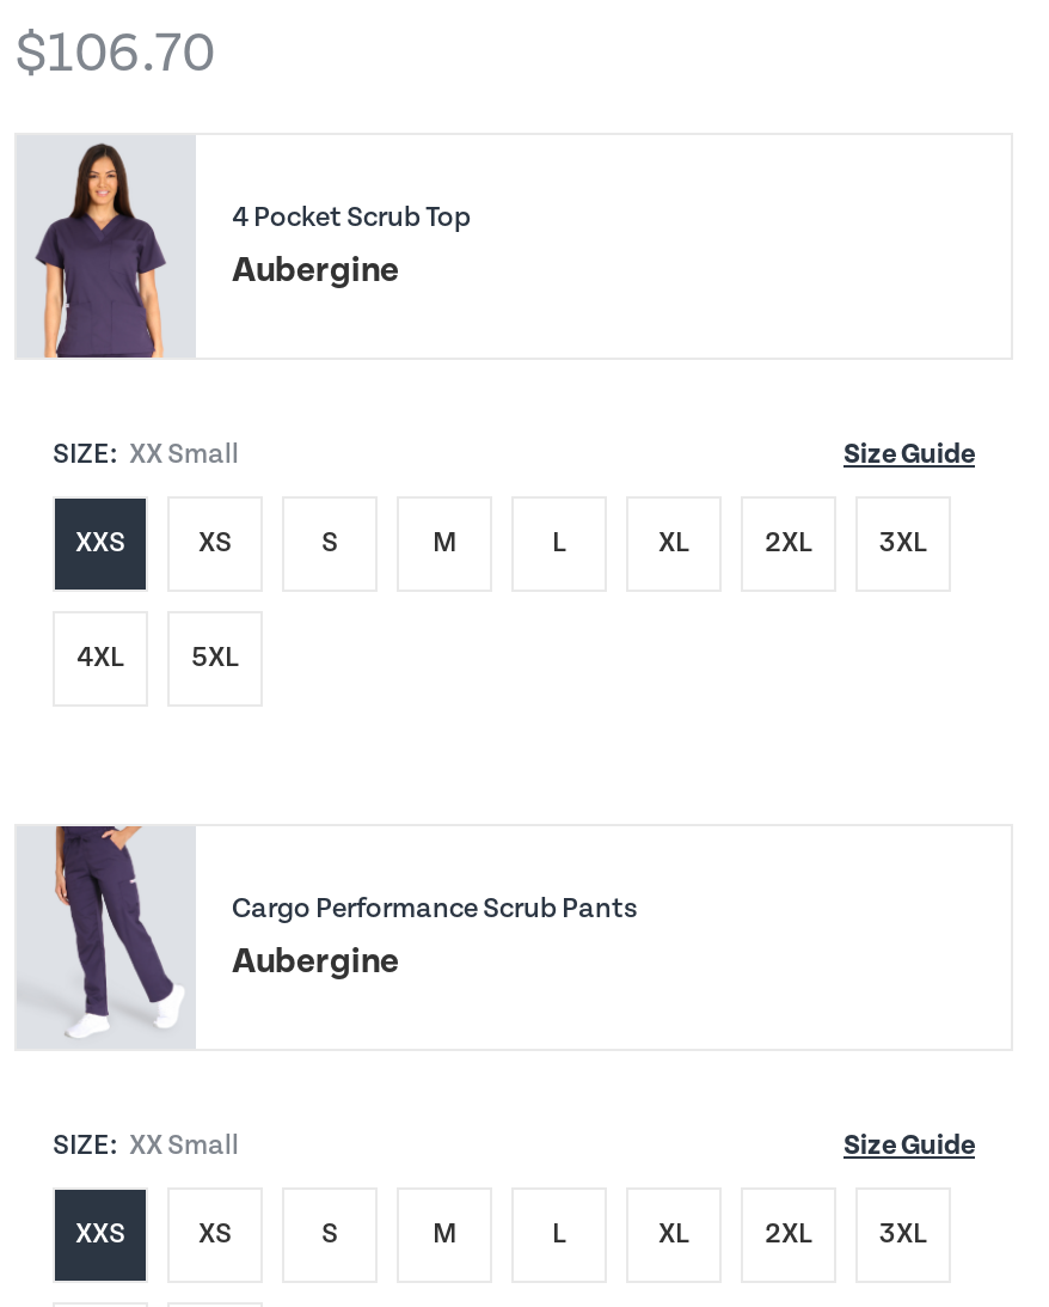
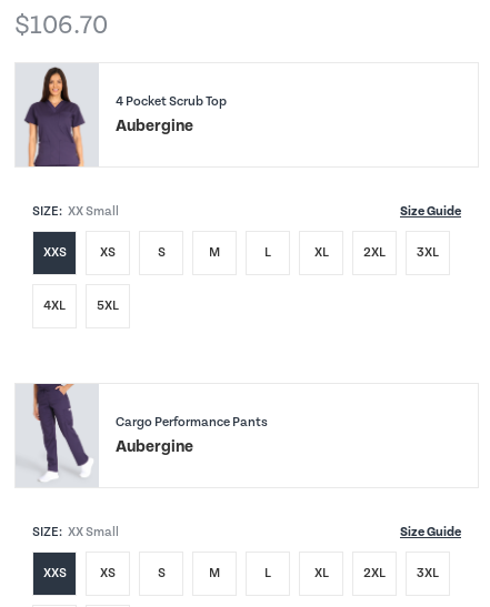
- Cargo Performance Scrub Pants
+ Cargo Performance Pants
